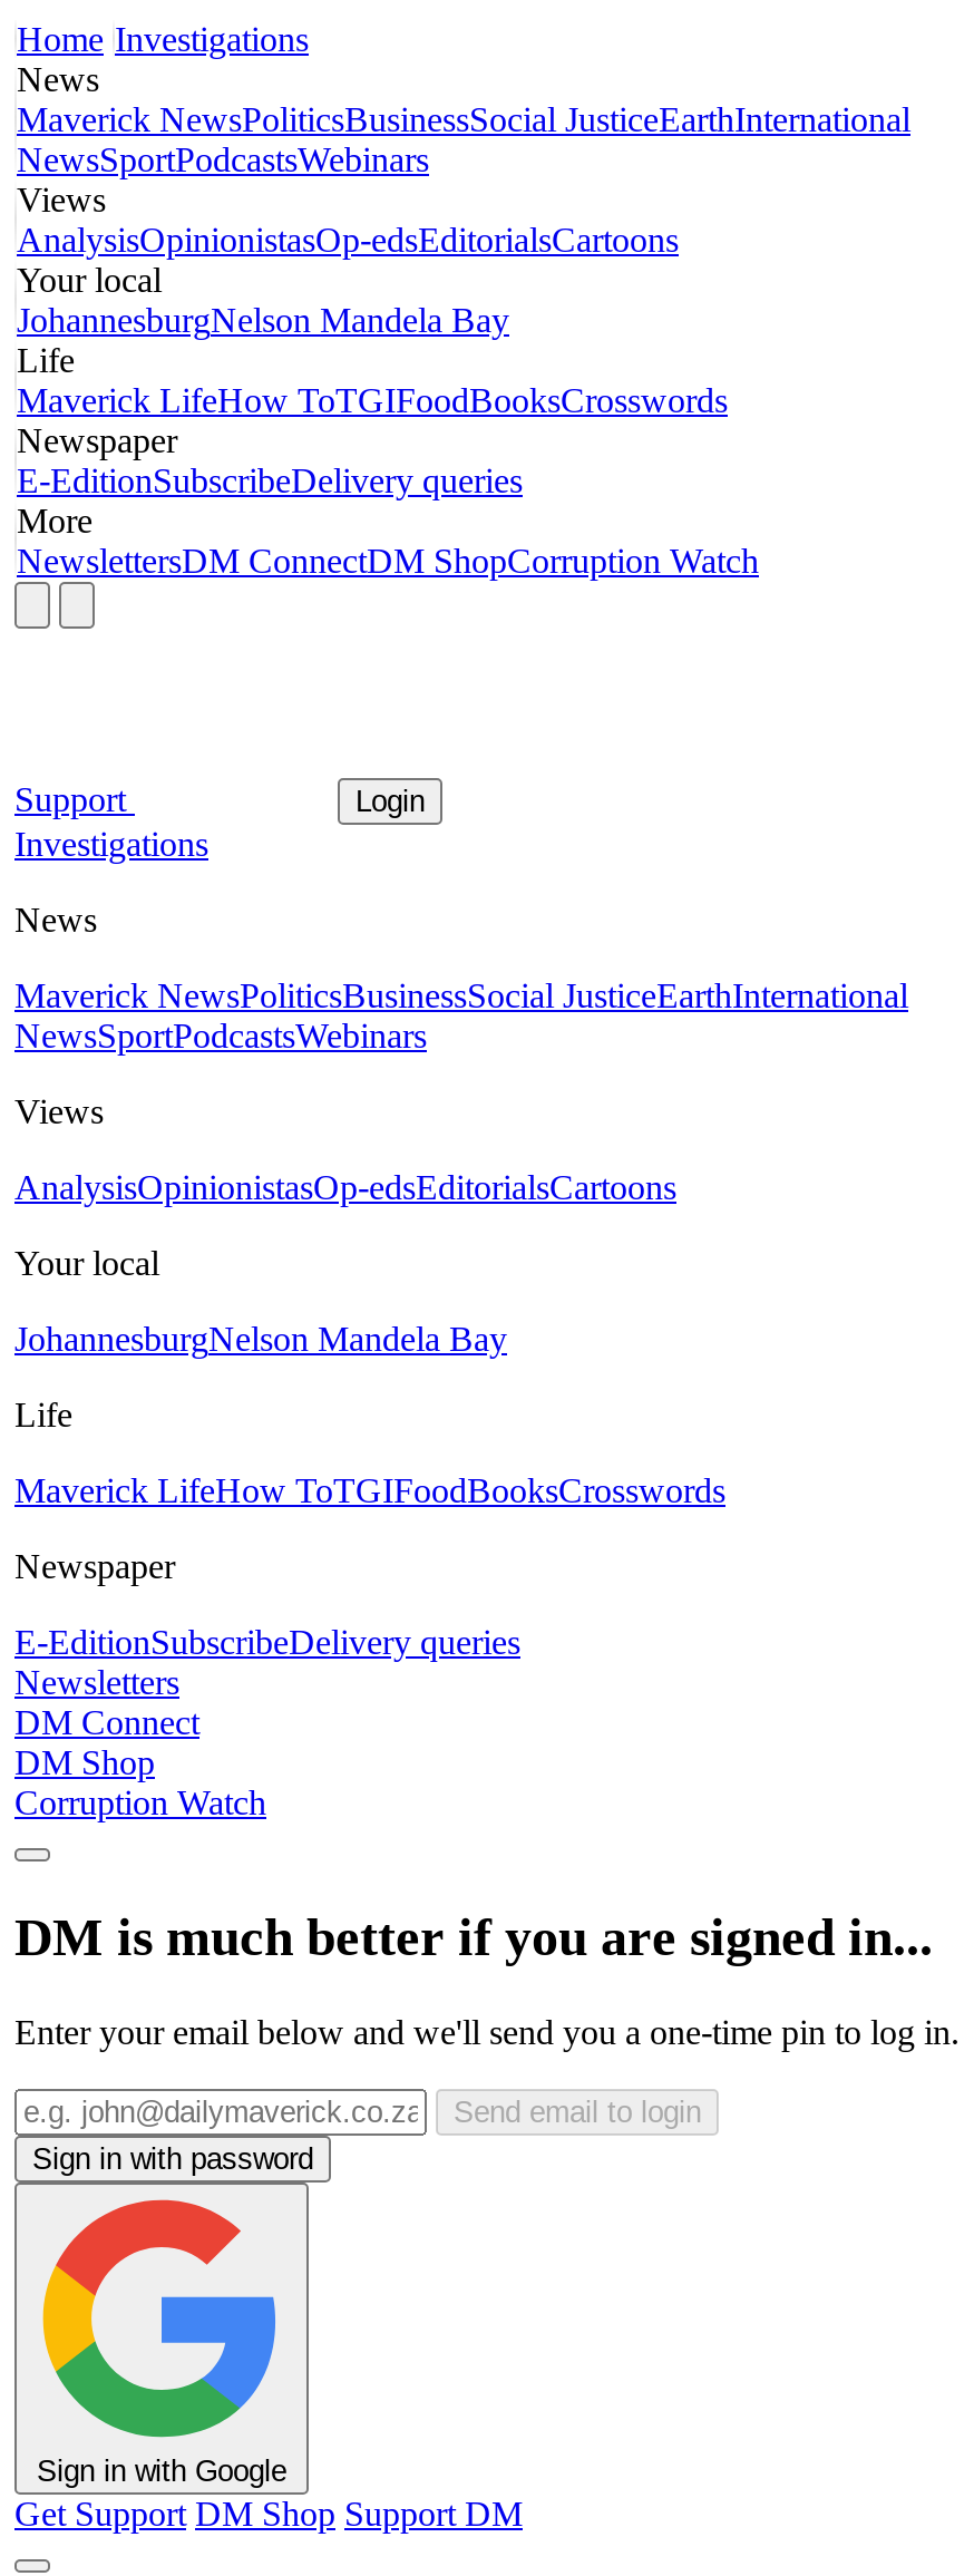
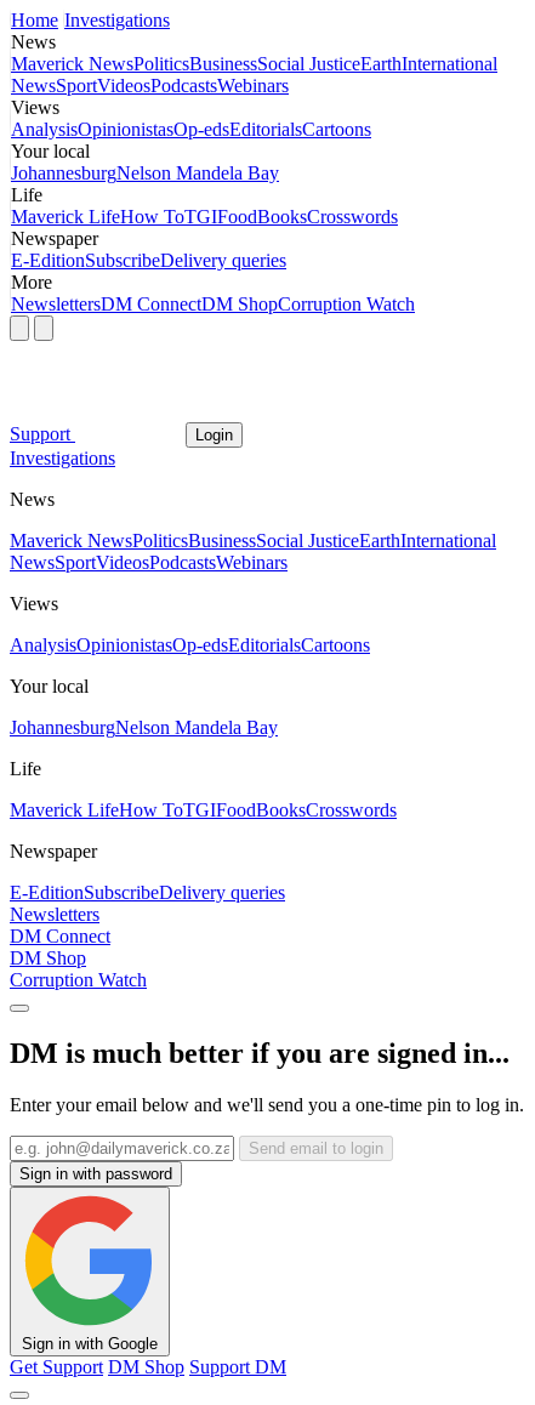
- NewsSportPodcastsWebinars
+ NewsSportVideosPodcastsWebinars

- NewsSportPodcastsWebinars
+ NewsSportVideosPodcastsWebinars
